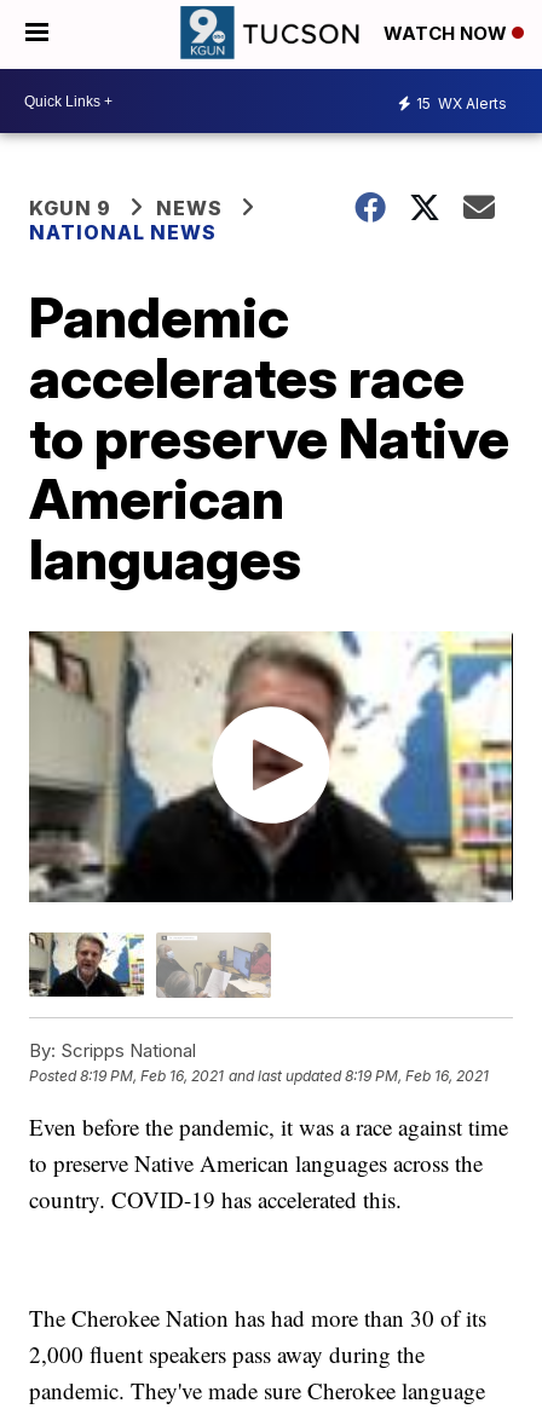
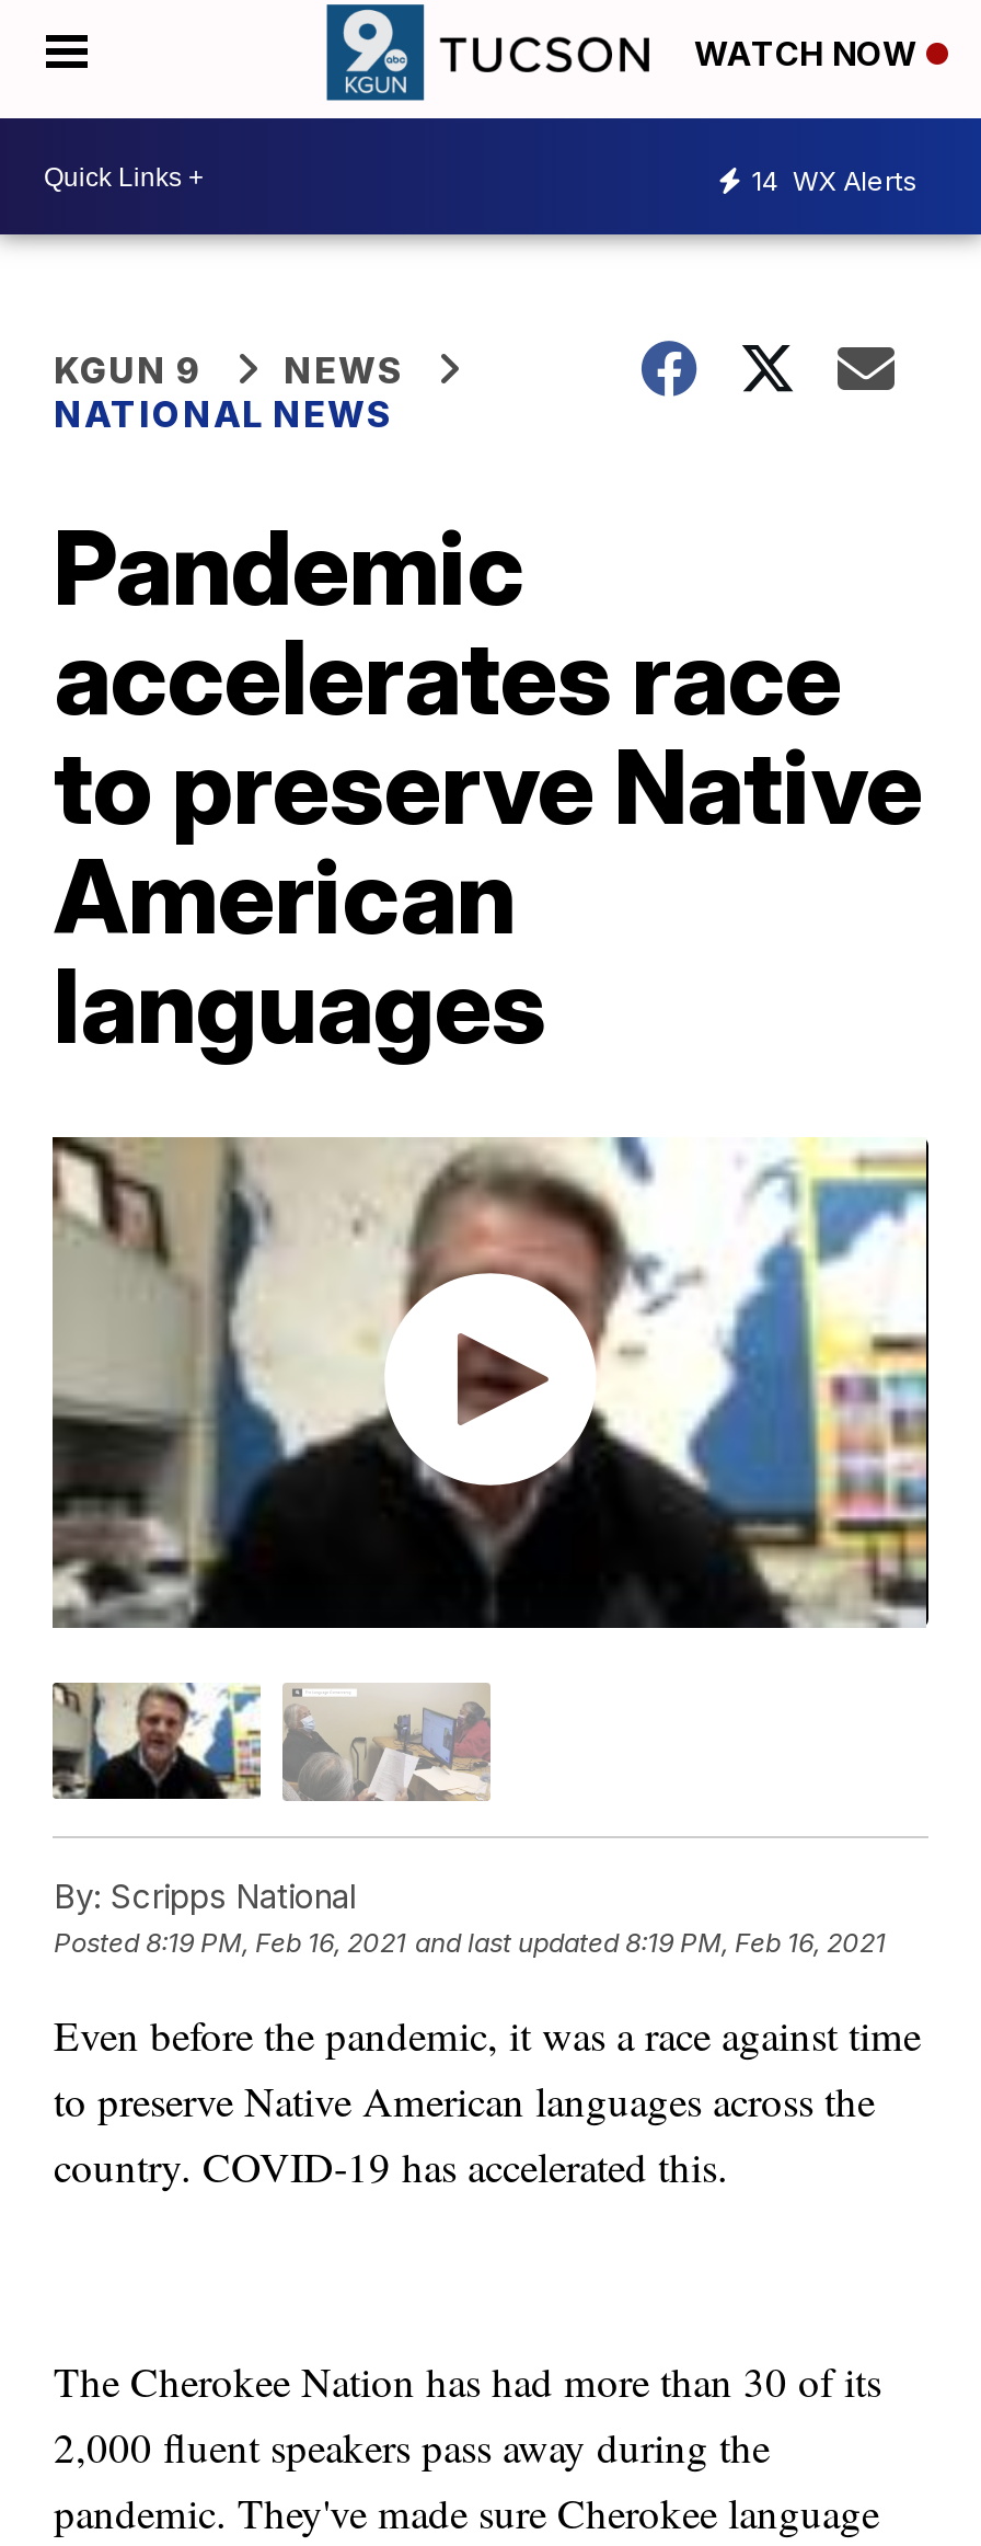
- 15 WX Alerts
+ 14 WX Alerts
